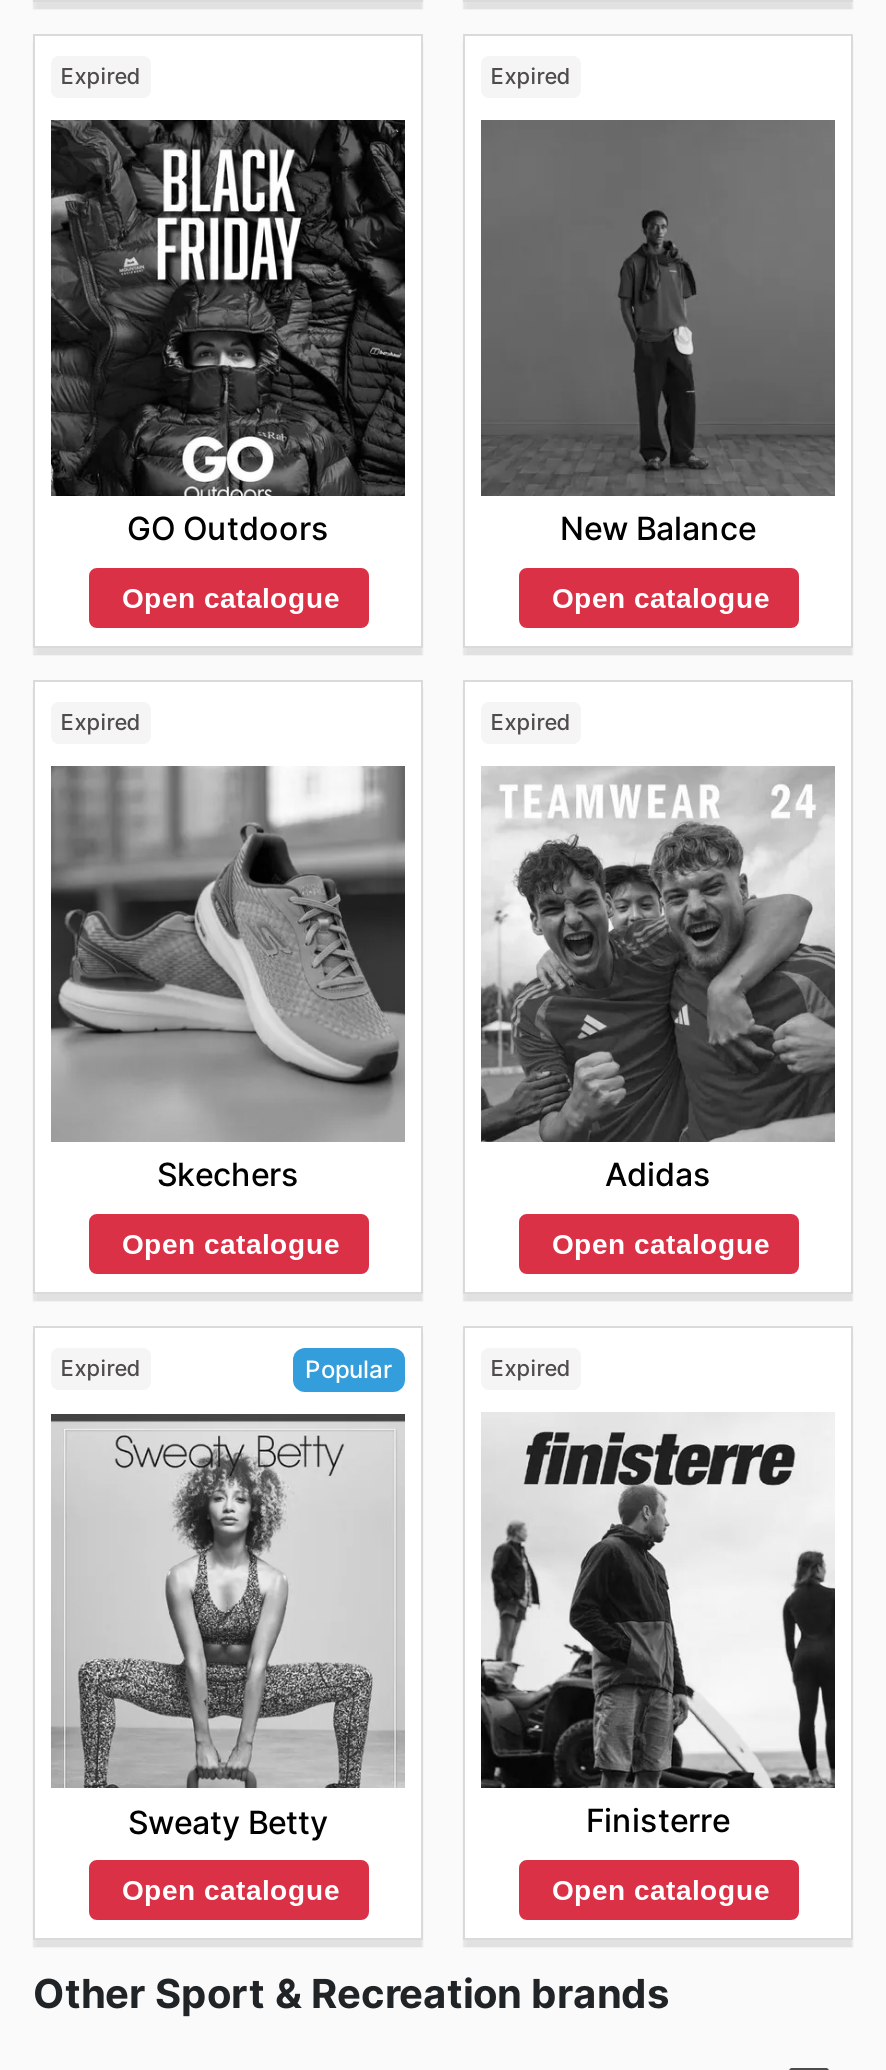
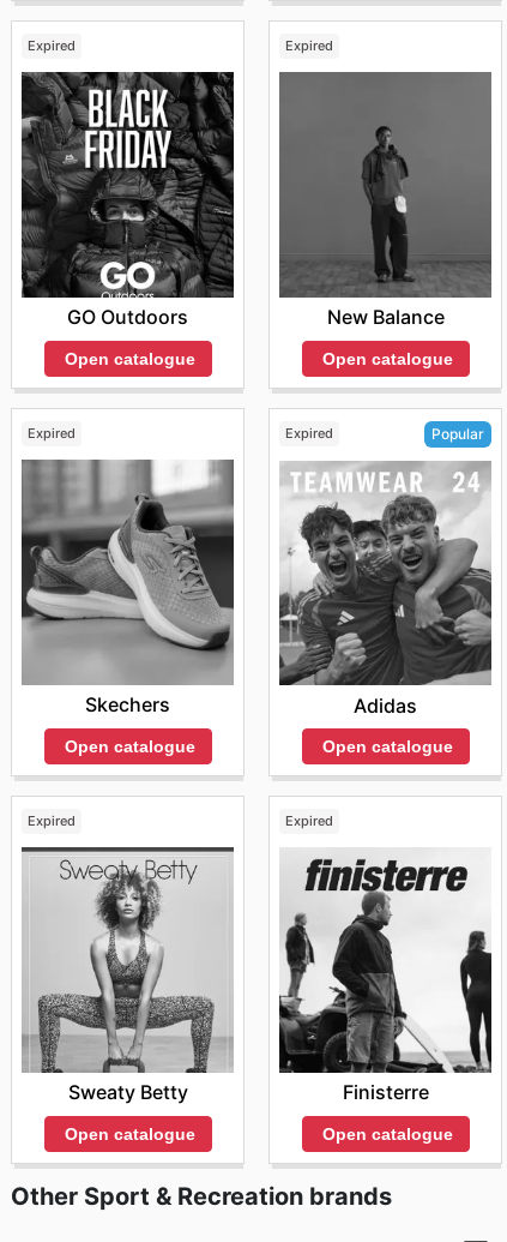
moved up: Popular
